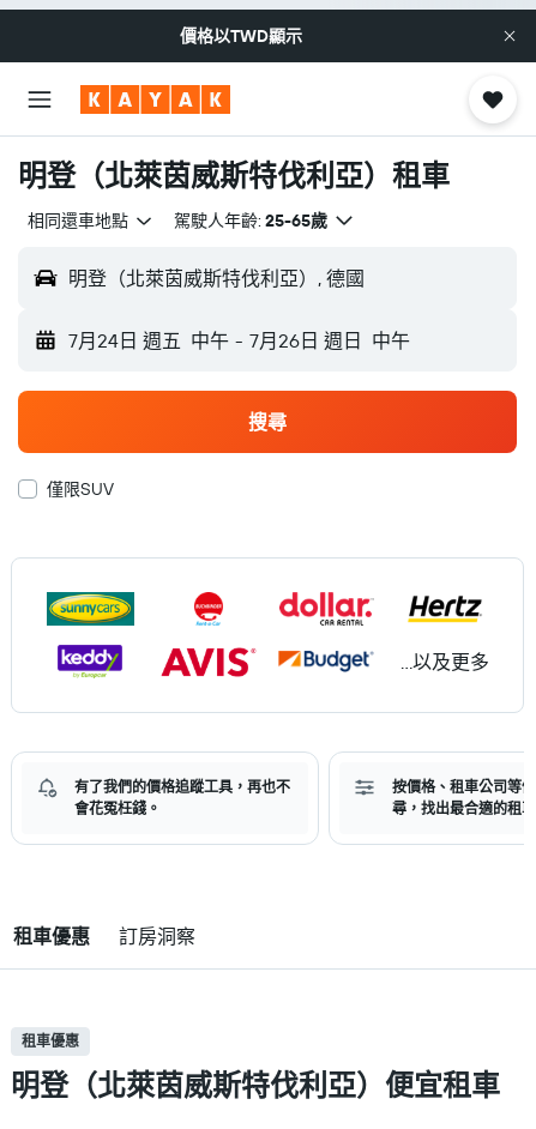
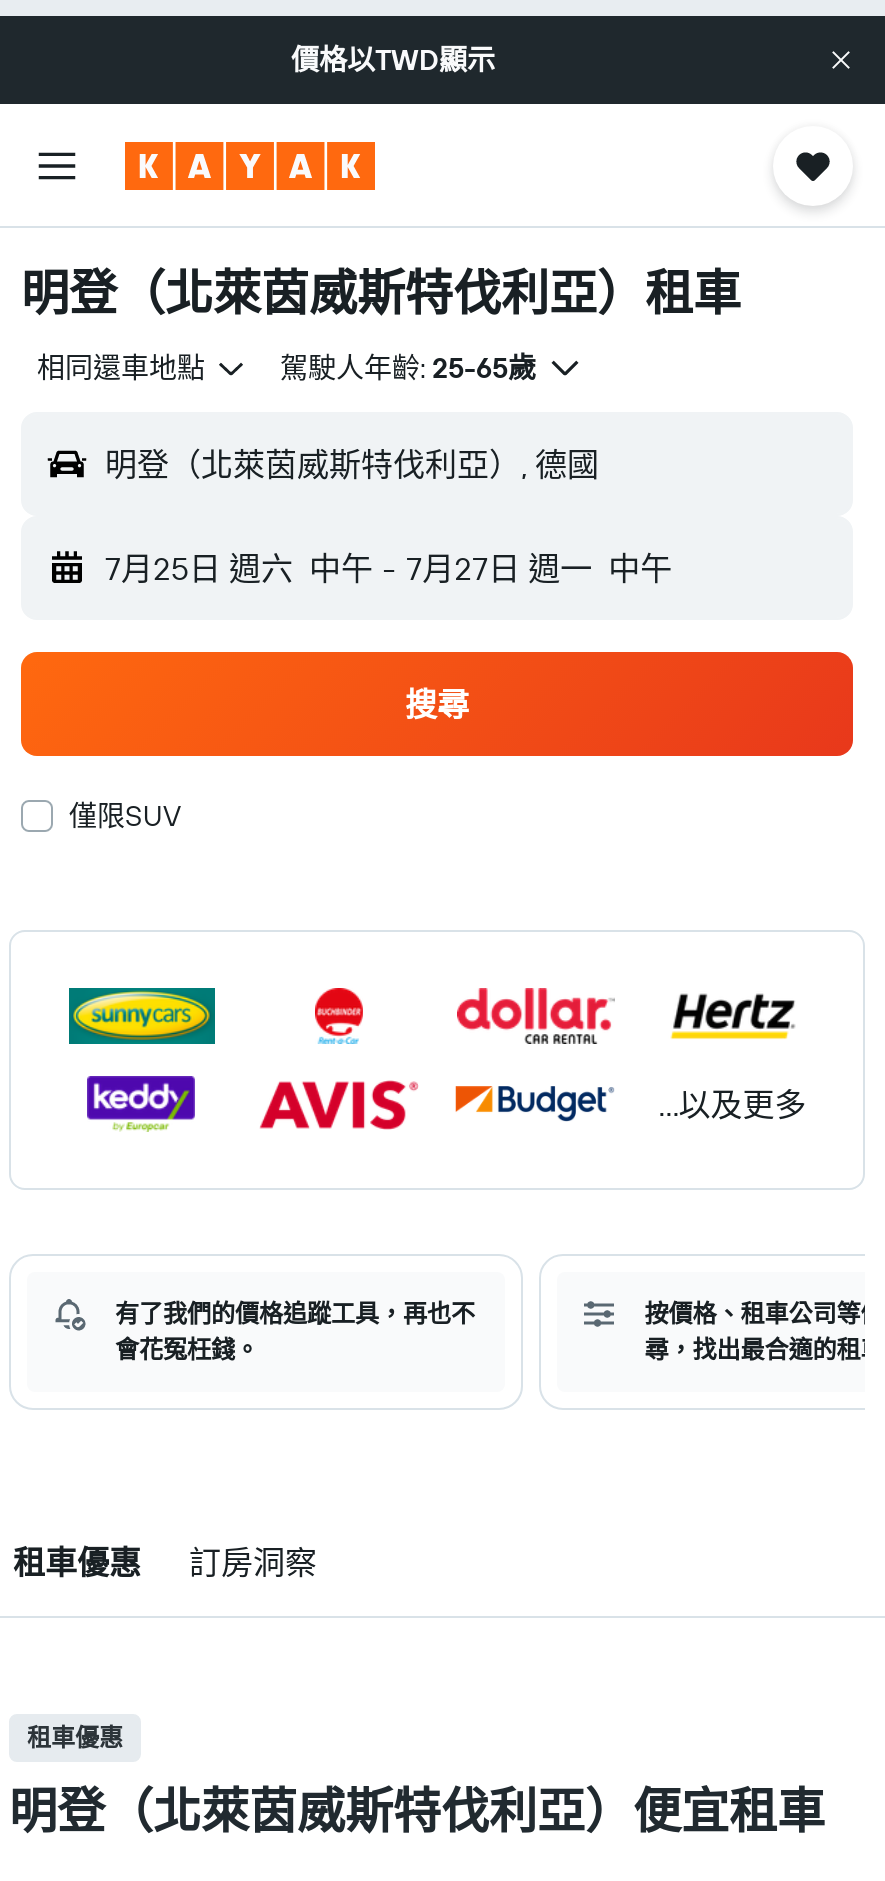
- 7月24日 週五 中午 - 7月26日 週日 中午
+ 7月25日 週六 中午 - 7月27日 週一 中午
